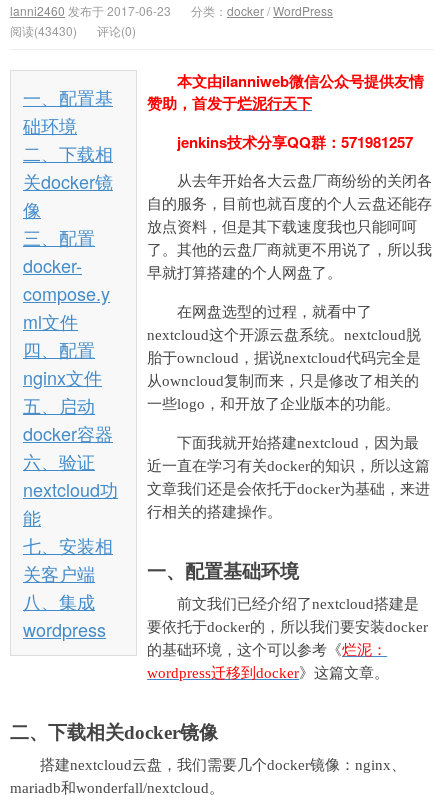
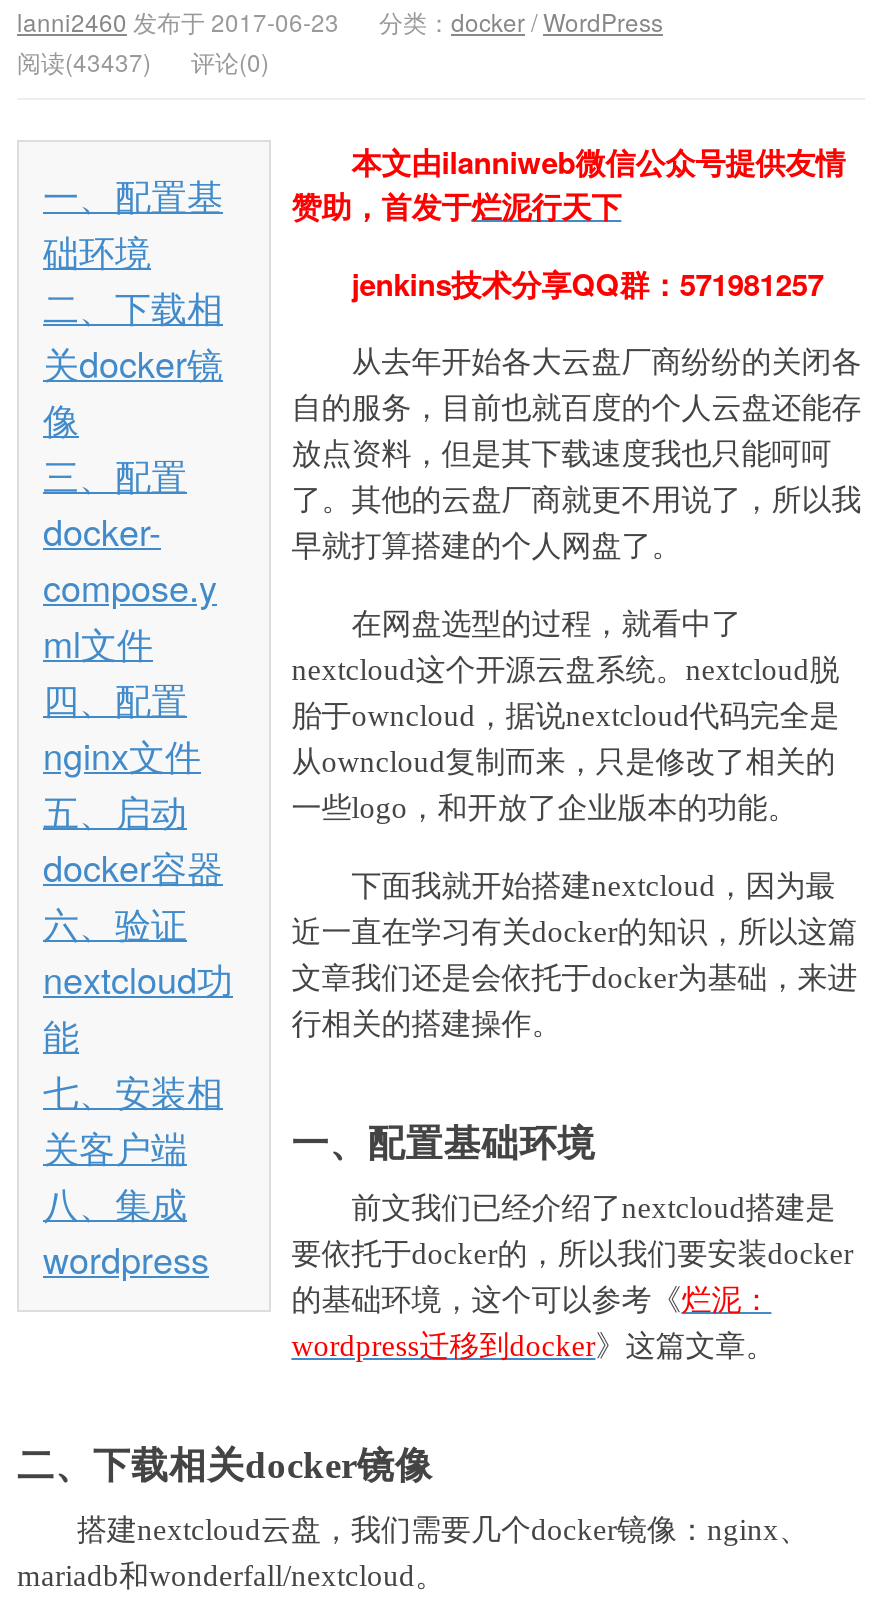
- 阅读(43430) 评论(0)
+ 阅读(43437) 评论(0)
